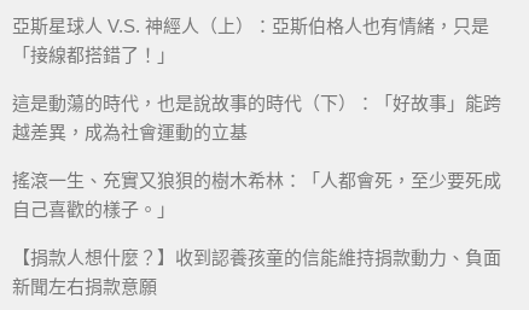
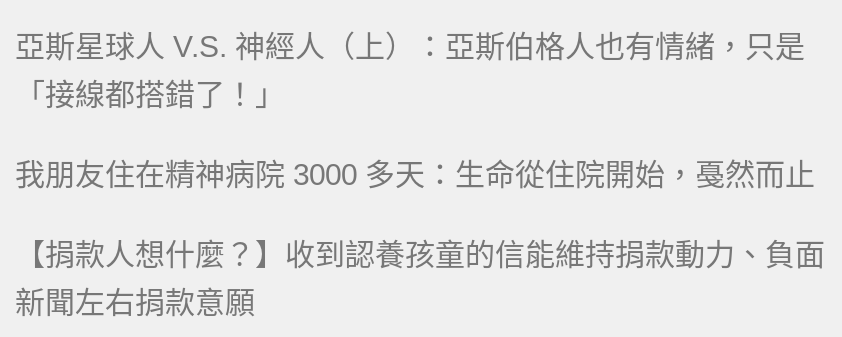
- 這是動蕩的時代，也是說故事的時代（下）：「好故事」能跨
- 越差異，成為社會運動的立基
- 搖滾一生、充實又狼狽的樹木希林：「人都會死，至少要死成
- 自己喜歡的樣子。」
+ 我朋友住在精神病院 3000 多天：生命從住院開始，戞然而止
